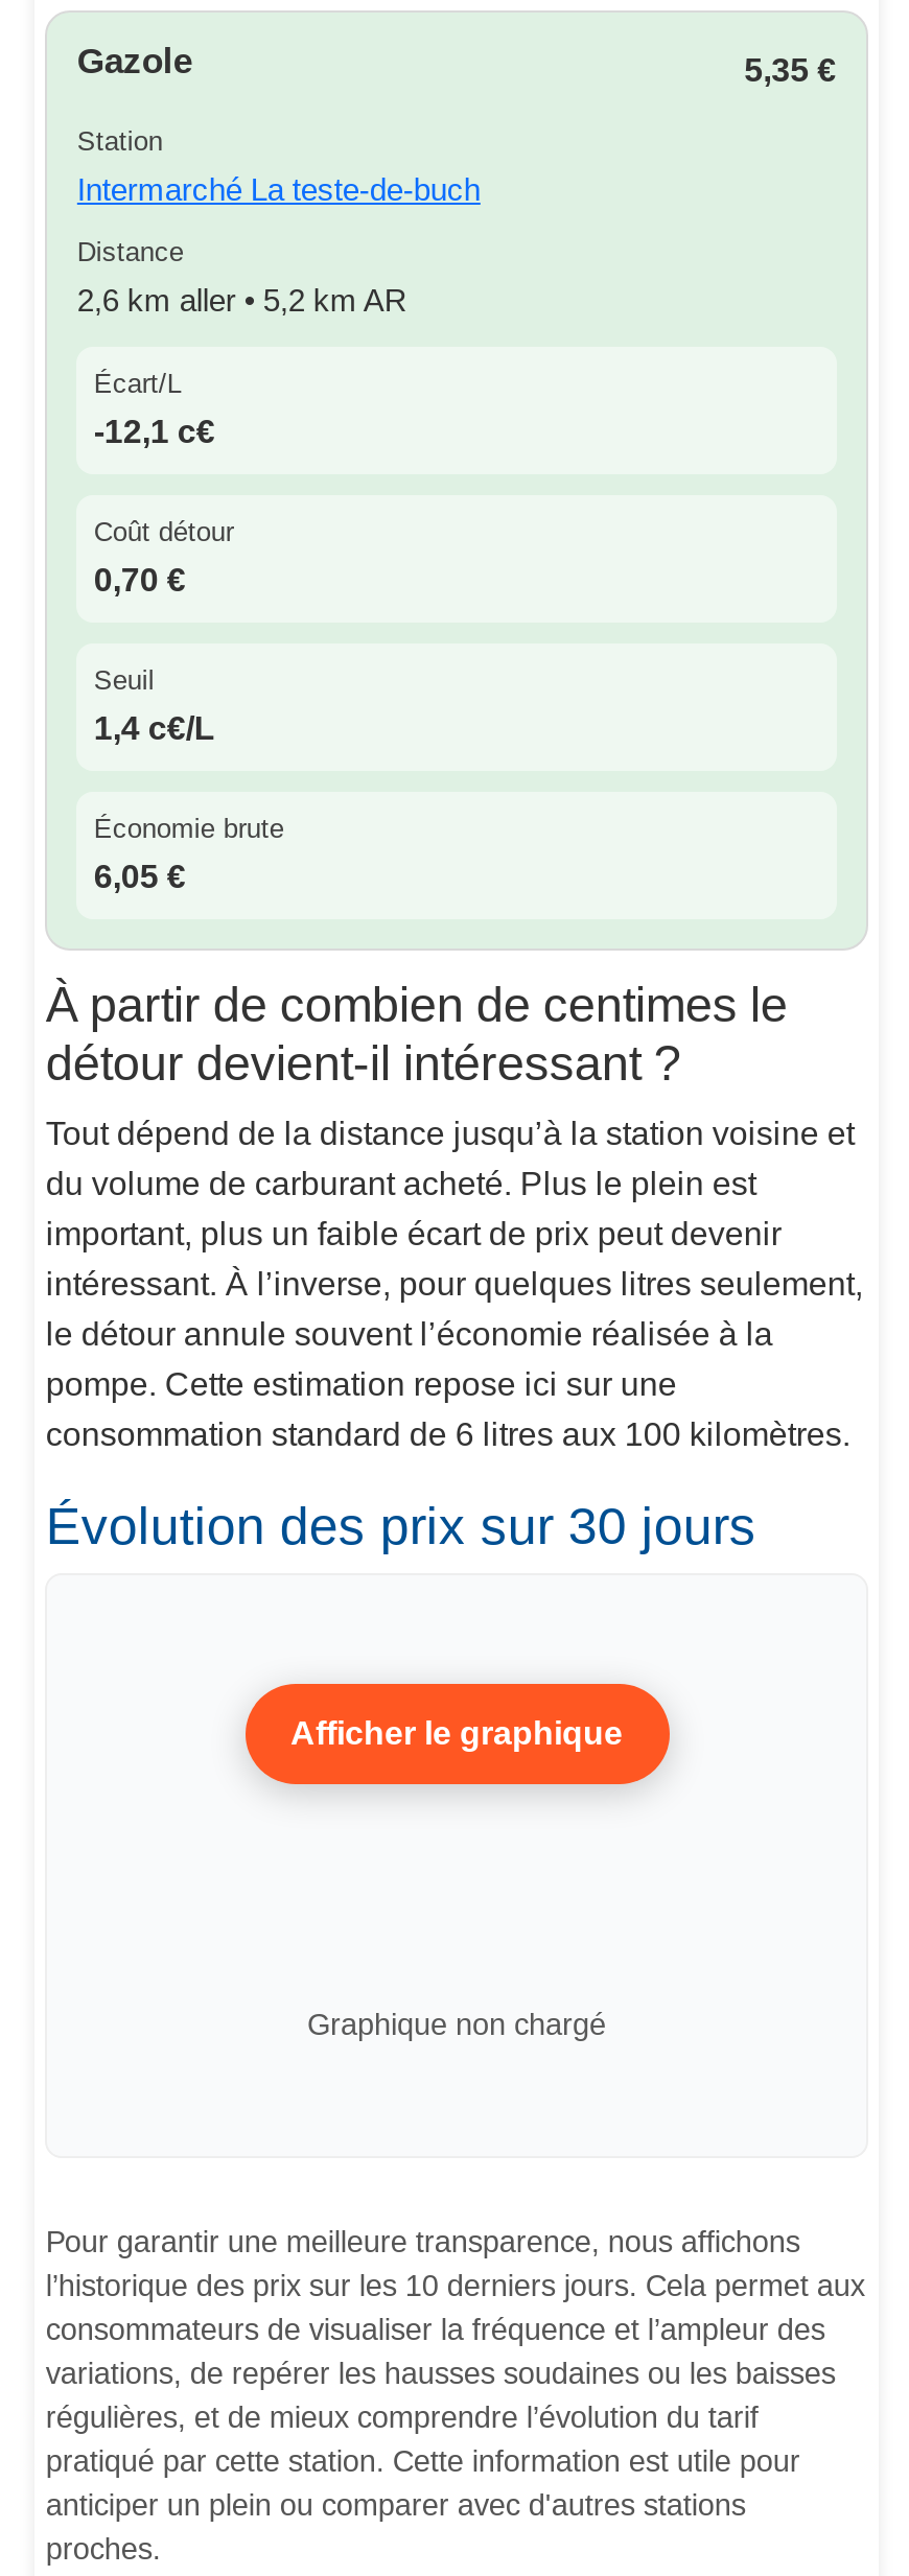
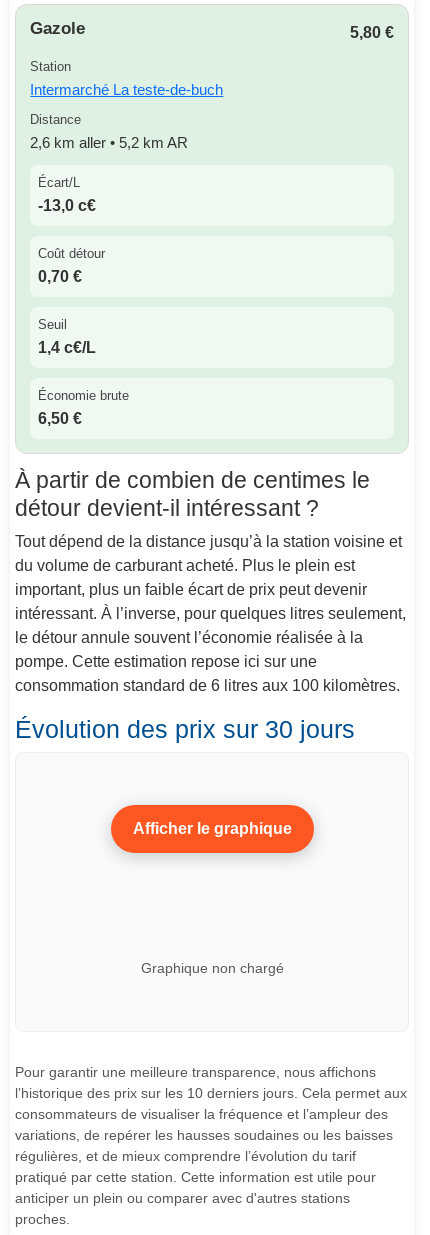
- 5,35 €
+ 5,80 €

- -12,1 c€
+ -13,0 c€

- 6,05 €
+ 6,50 €
